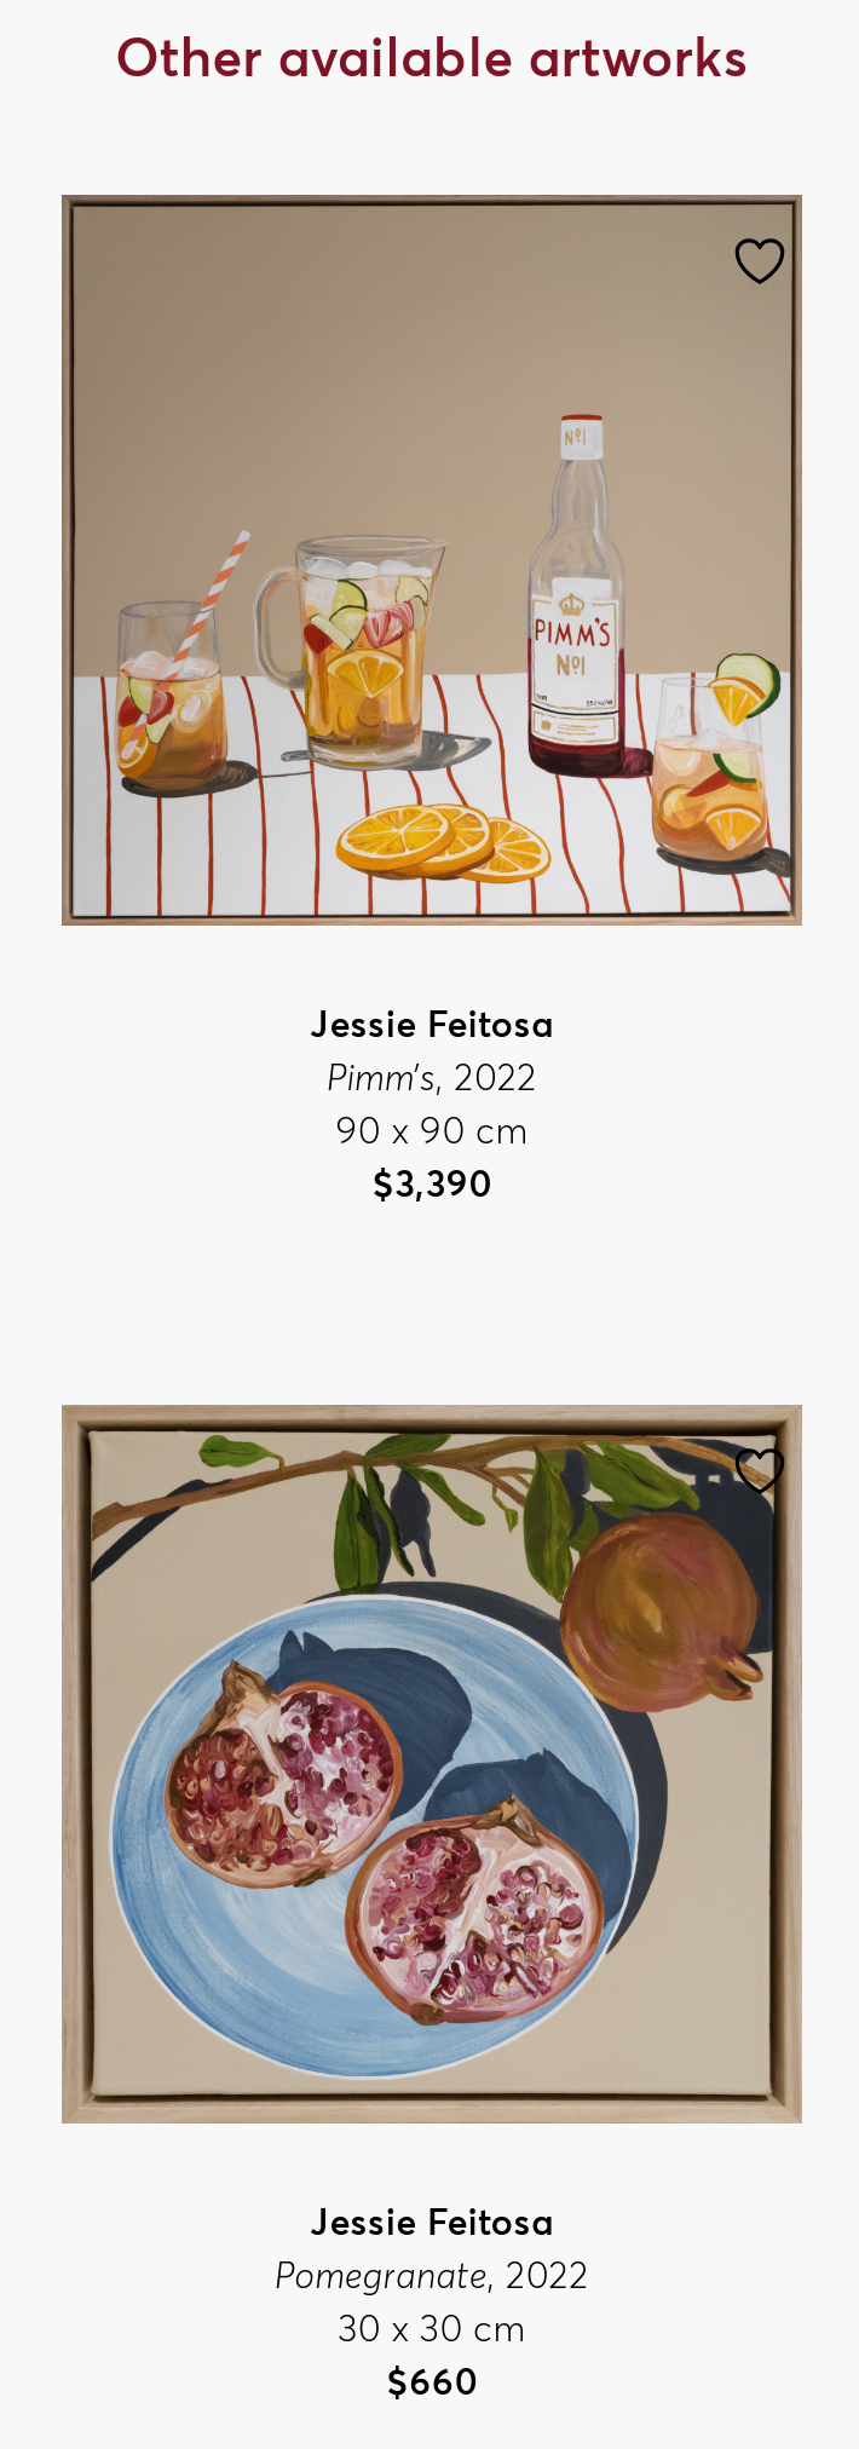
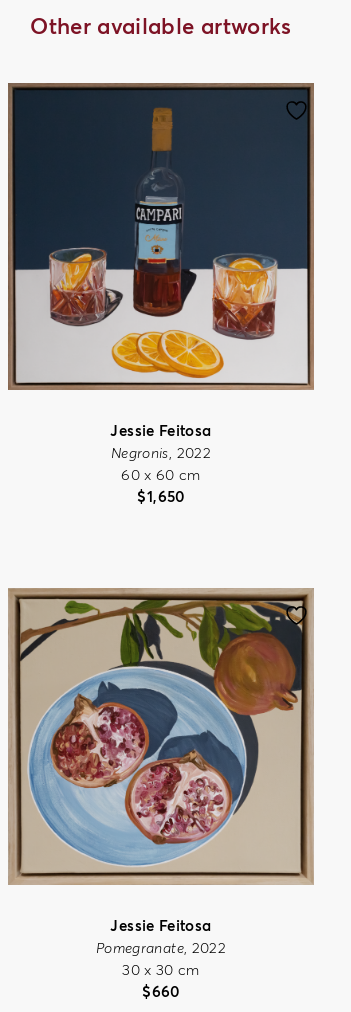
- [image]
+ [image]

- Pimm’s, 2022
- 90 x 90 cm
- $3,390
+ Negronis, 2022
+ 60 x 60 cm
+ $1,650
